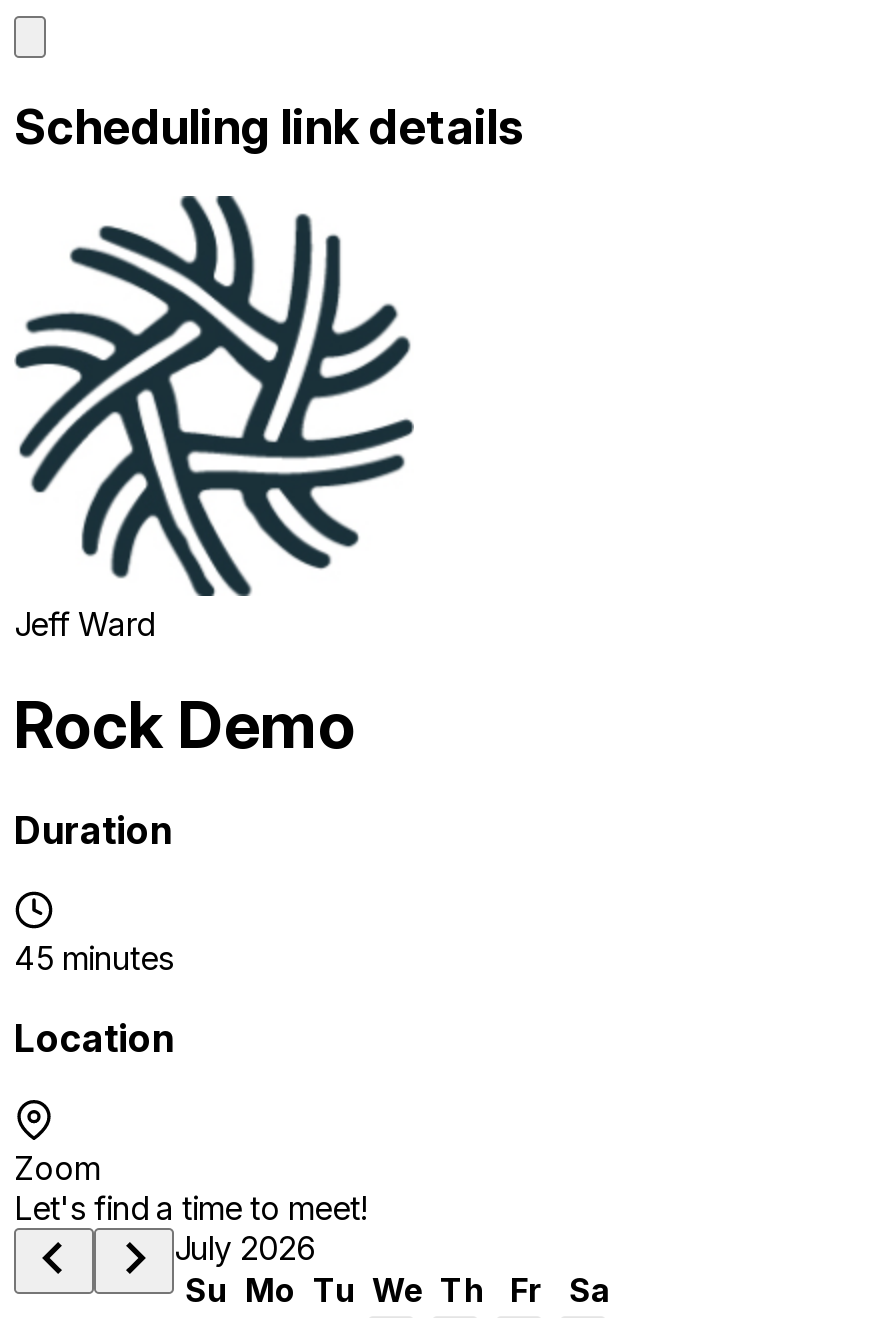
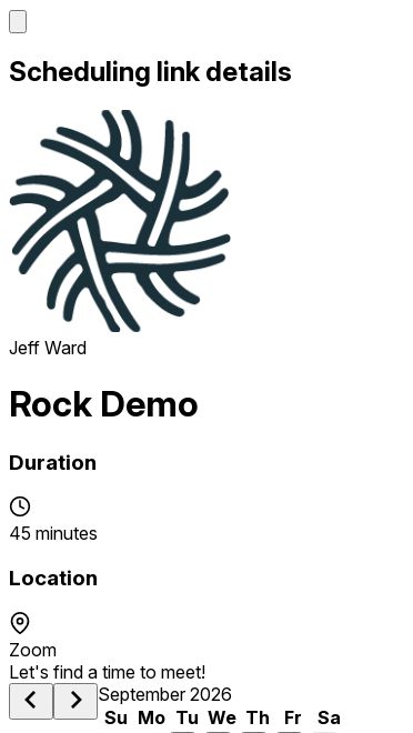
- July 2026
+ September 2026
